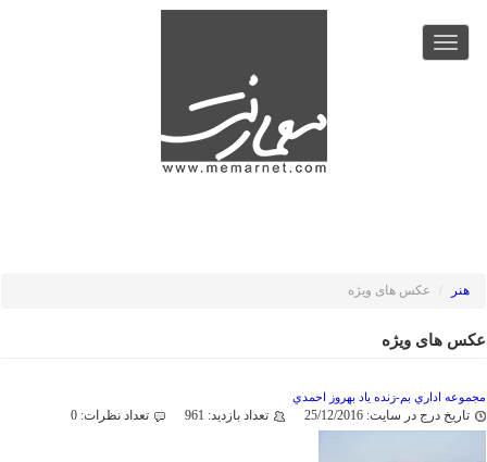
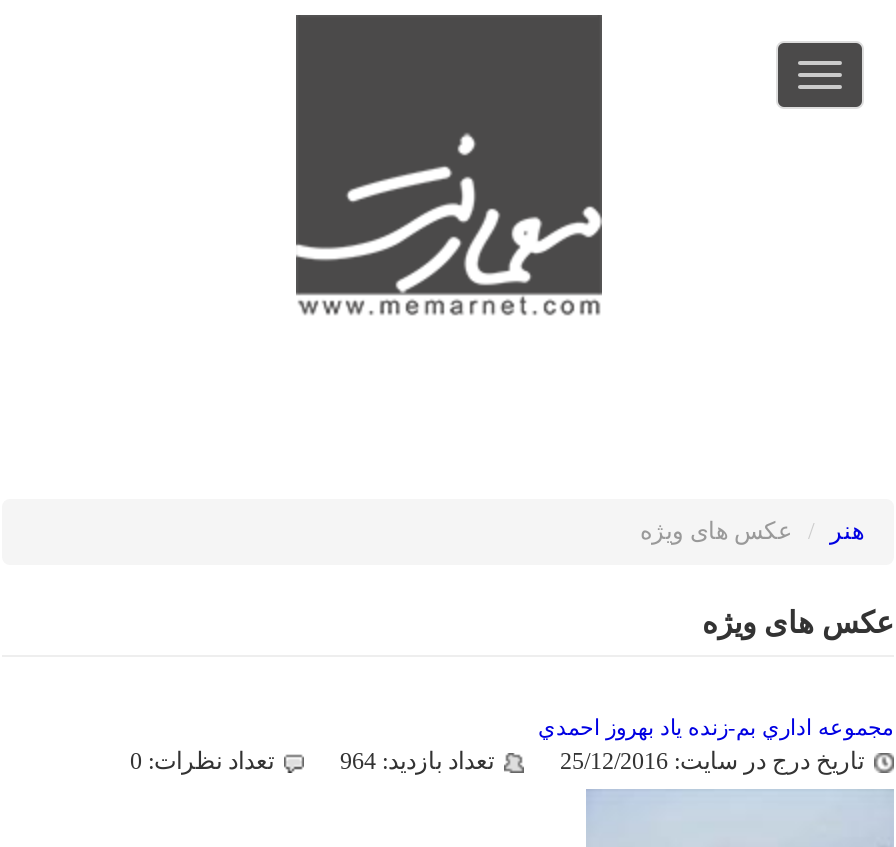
- تعداد بازدید: 961
+ تعداد بازدید: 964
